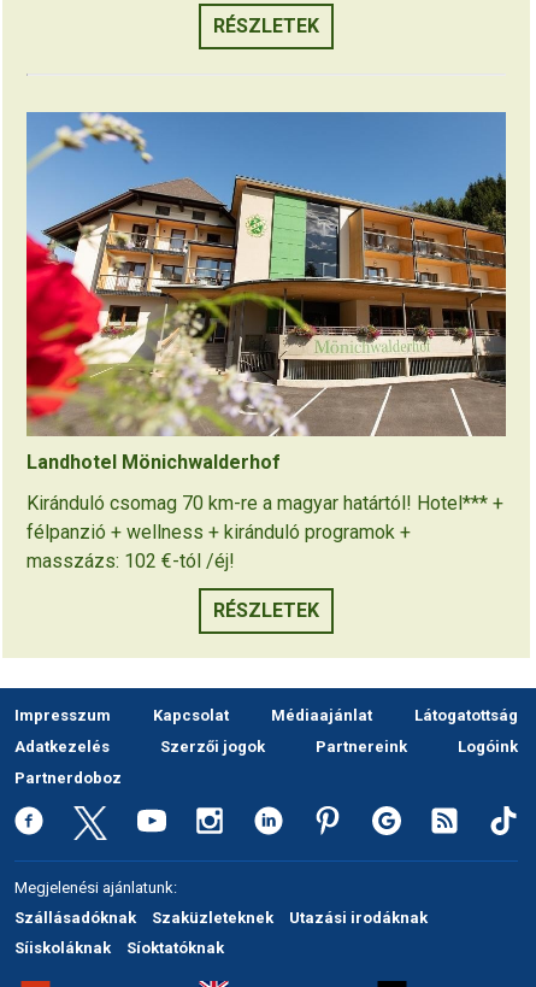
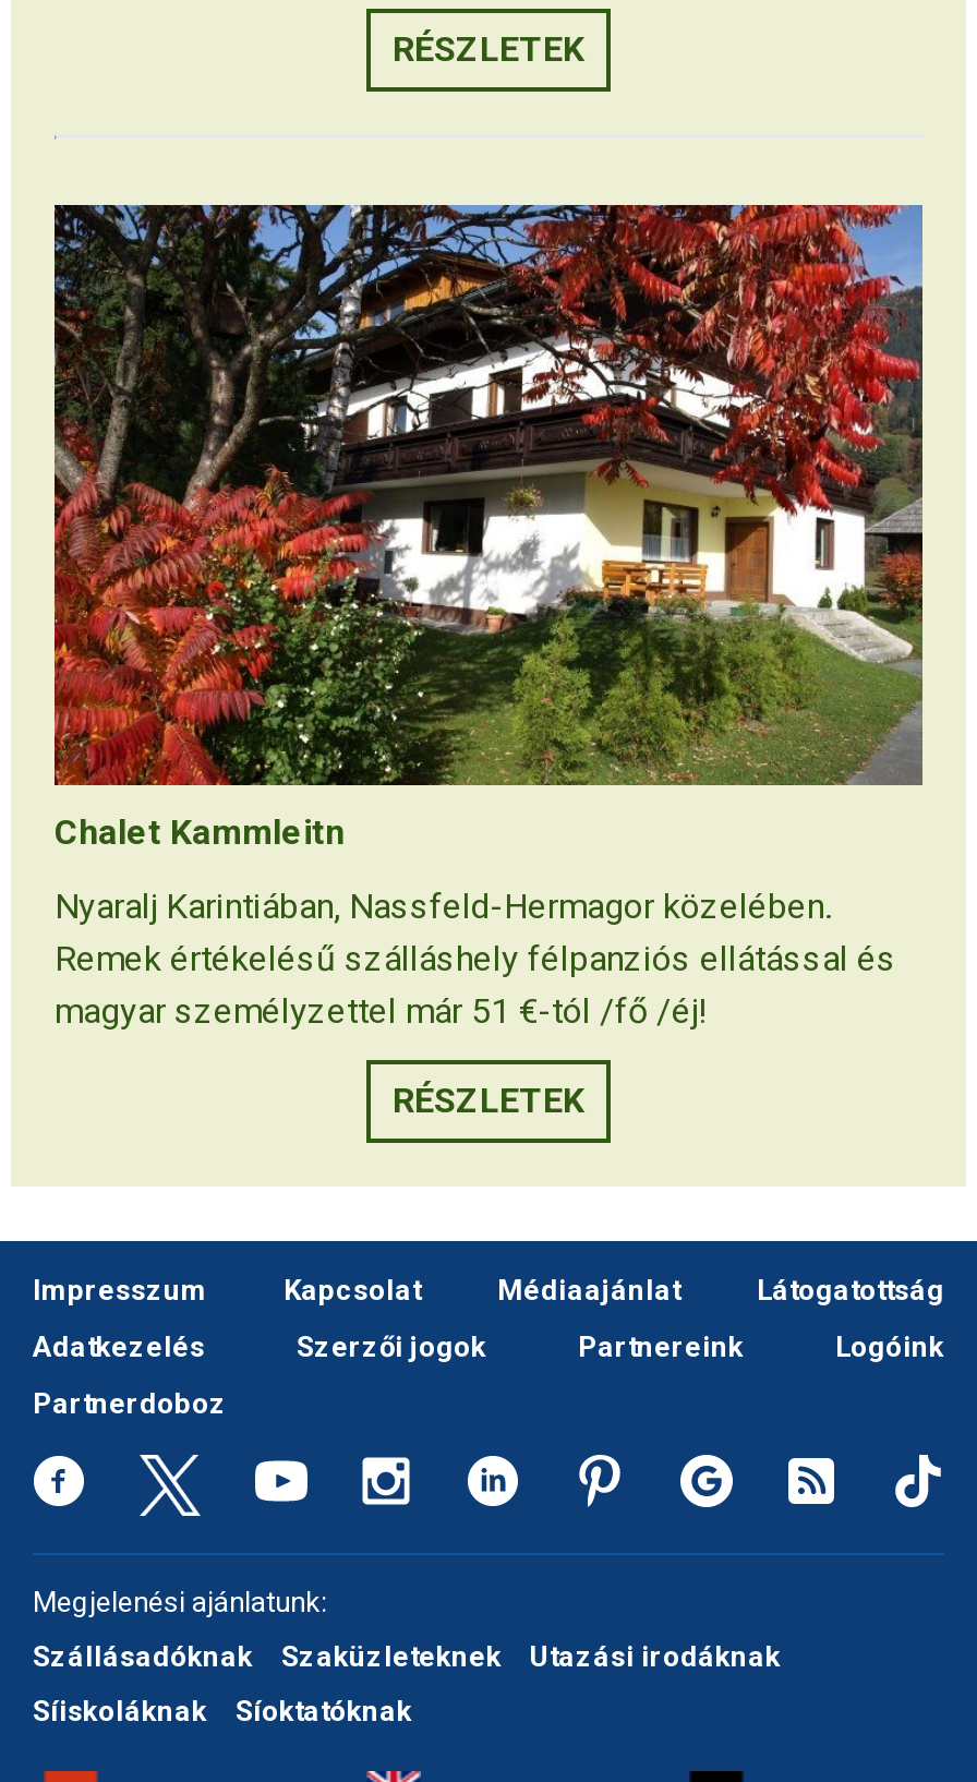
- [image]
- Landhotel Mönichwalderhof
+ [image]
+ Chalet Kammleitn

- Kiránduló csomag 70 km-re a magyar határtól! Hotel*** +
- félpanzió + wellness + kiránduló programok +
- masszázs: 102 €-tól /éj!
+ Nyaralj Karintiában, Nassfeld-Hermagor közelében.
+ Remek értékelésű szálláshely félpanziós ellátással és
+ magyar személyzettel már 51 €-tól /fő /éj!
